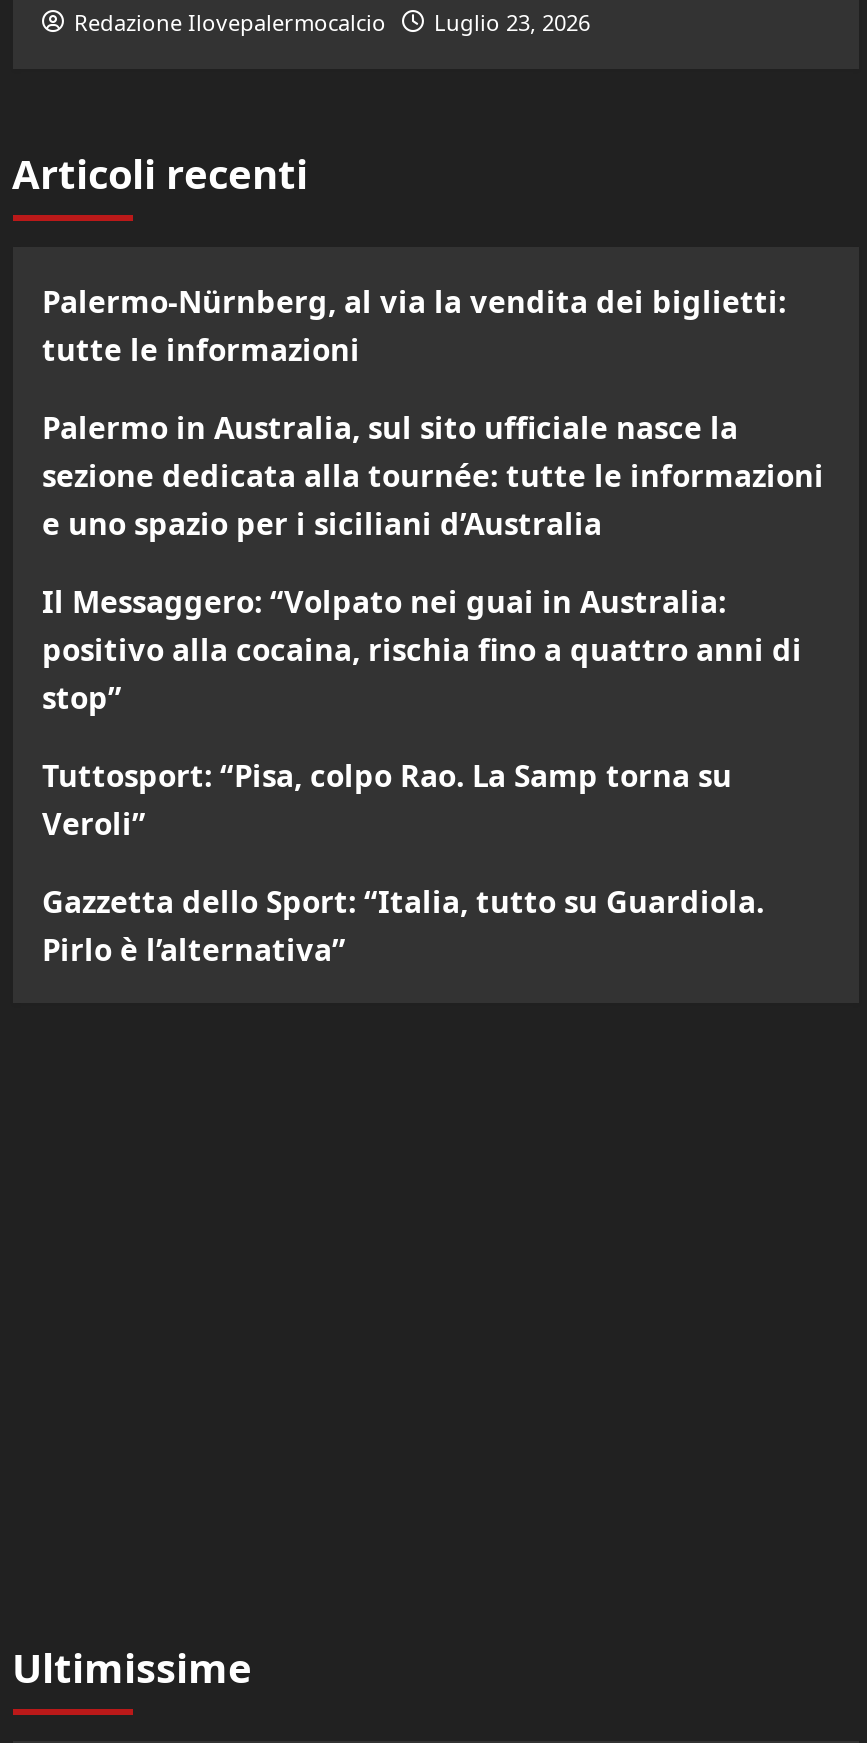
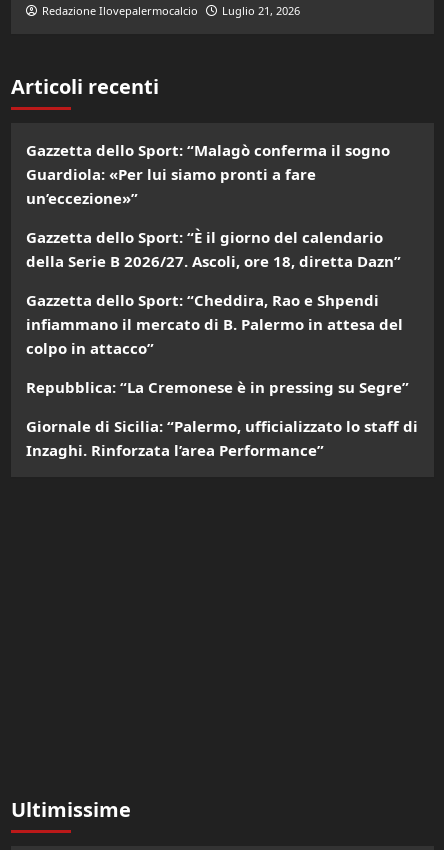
- Redazione Ilovepalermocalcio Luglio 23, 2026
+ Redazione Ilovepalermocalcio Luglio 21, 2026

- Palermo-Nürnberg, al via la vendita dei biglietti:
- tutte le informazioni
+ Gazzetta dello Sport: “Malagò conferma il sogno
+ Guardiola: «Per lui siamo pronti a fare
+ un’eccezione»”

- Palermo in Australia, sul sito ufficiale nasce la
- sezione dedicata alla tournée: tutte le informazioni
- e uno spazio per i siciliani d’Australia
+ Gazzetta dello Sport: “È il giorno del calendario
+ della Serie B 2026/27. Ascoli, ore 18, diretta Dazn”

- Il Messaggero: “Volpato nei guai in Australia:
- positivo alla cocaina, rischia fino a quattro anni di
- stop”
+ Gazzetta dello Sport: “Cheddira, Rao e Shpendi
+ infiammano il mercato di B. Palermo in attesa del
+ colpo in attacco”

- Tuttosport: “Pisa, colpo Rao. La Samp torna su
- Veroli”
+ Repubblica: “La Cremonese è in pressing su Segre”

- Gazzetta dello Sport: “Italia, tutto su Guardiola.
- Pirlo è l’alternativa”
+ Giornale di Sicilia: “Palermo, ufficializzato lo staff di
+ Inzaghi. Rinforzata l’area Performance”
